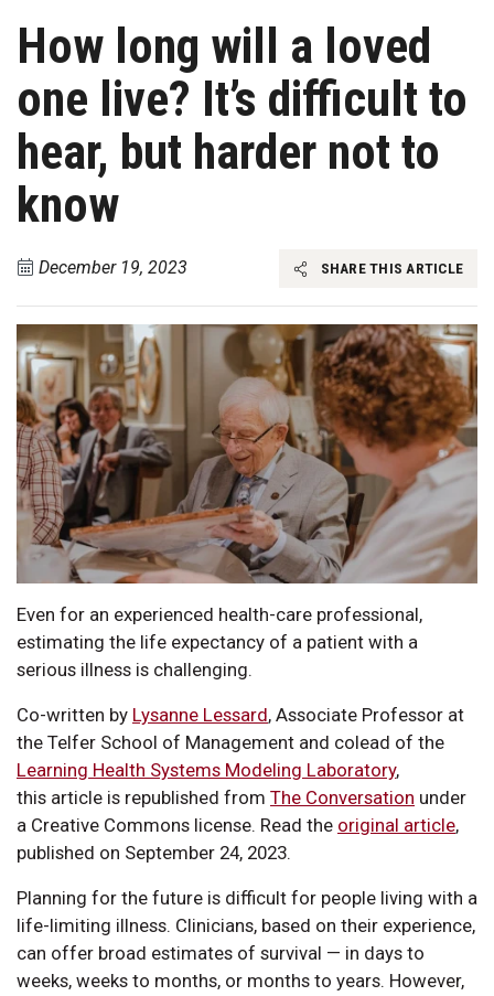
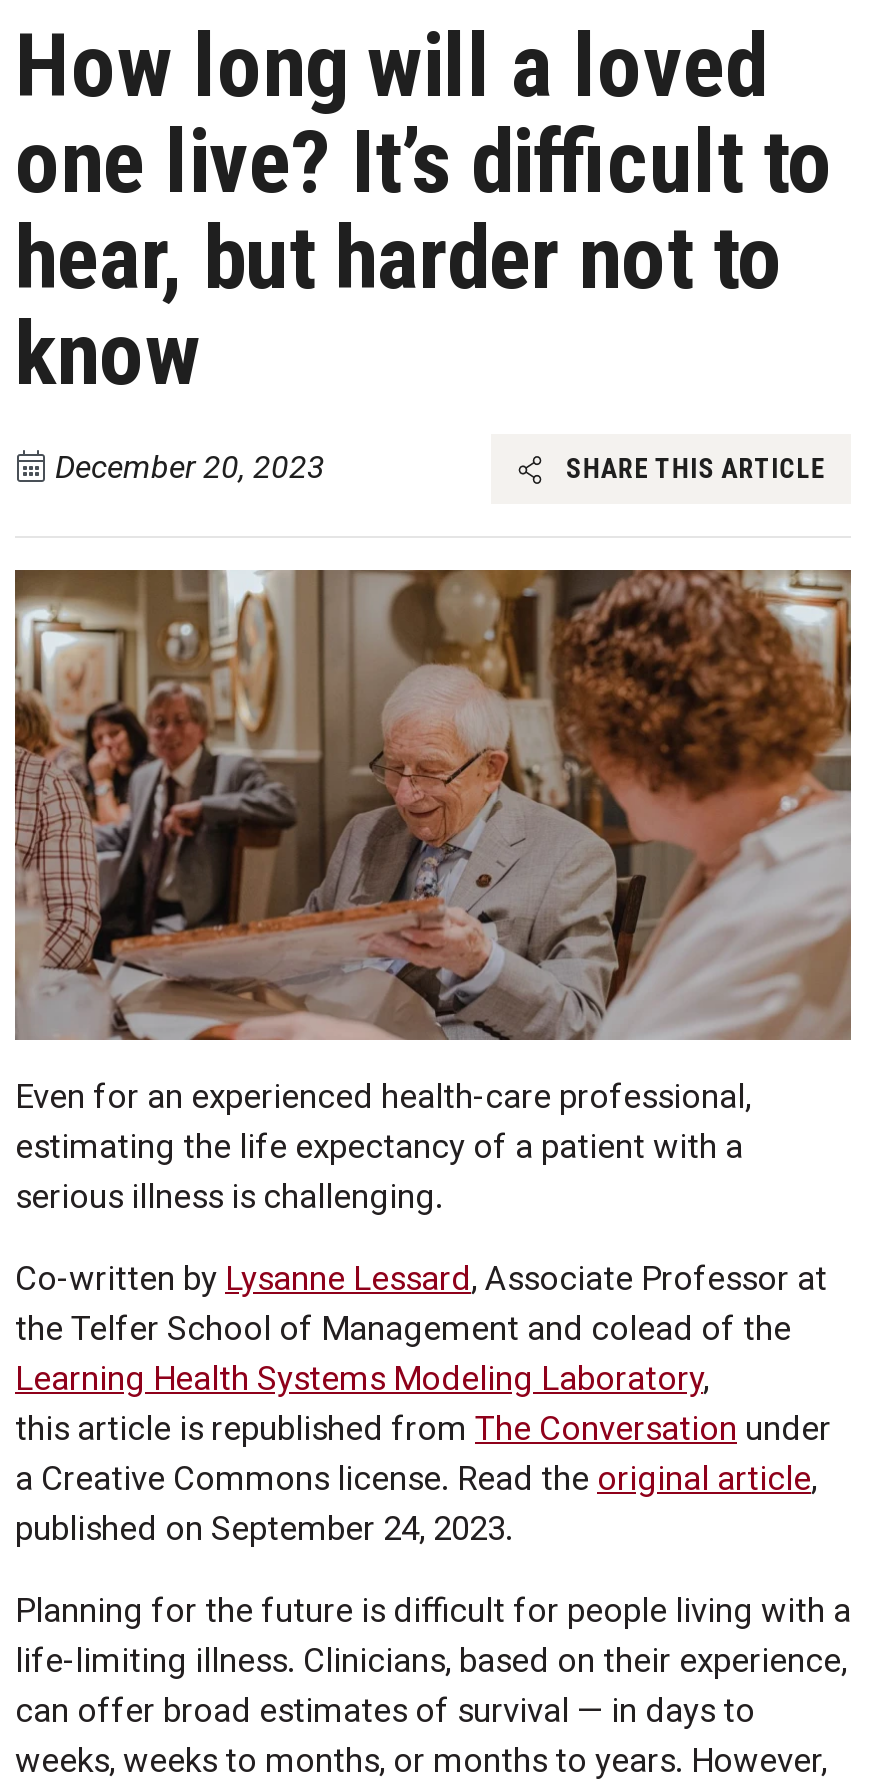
- December 19, 2023
+ December 20, 2023
